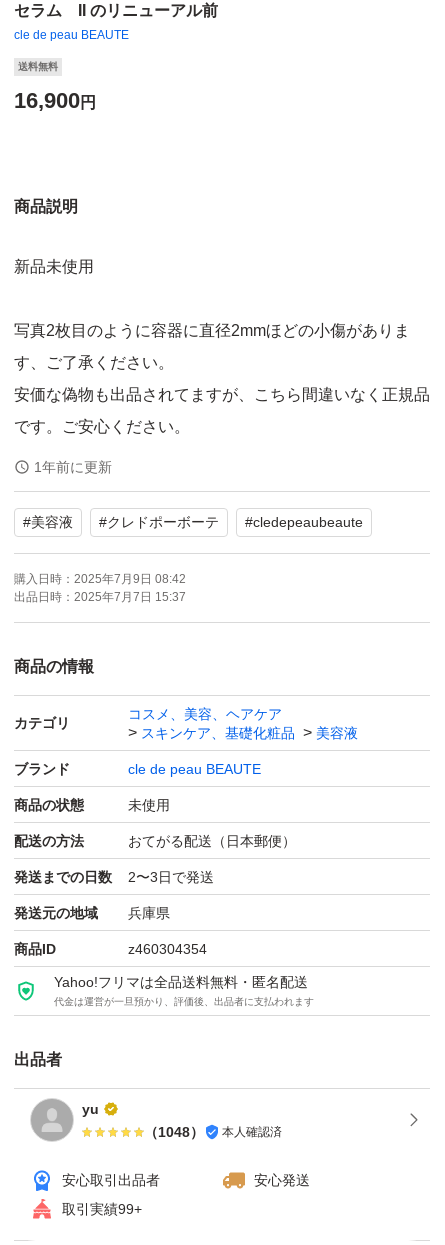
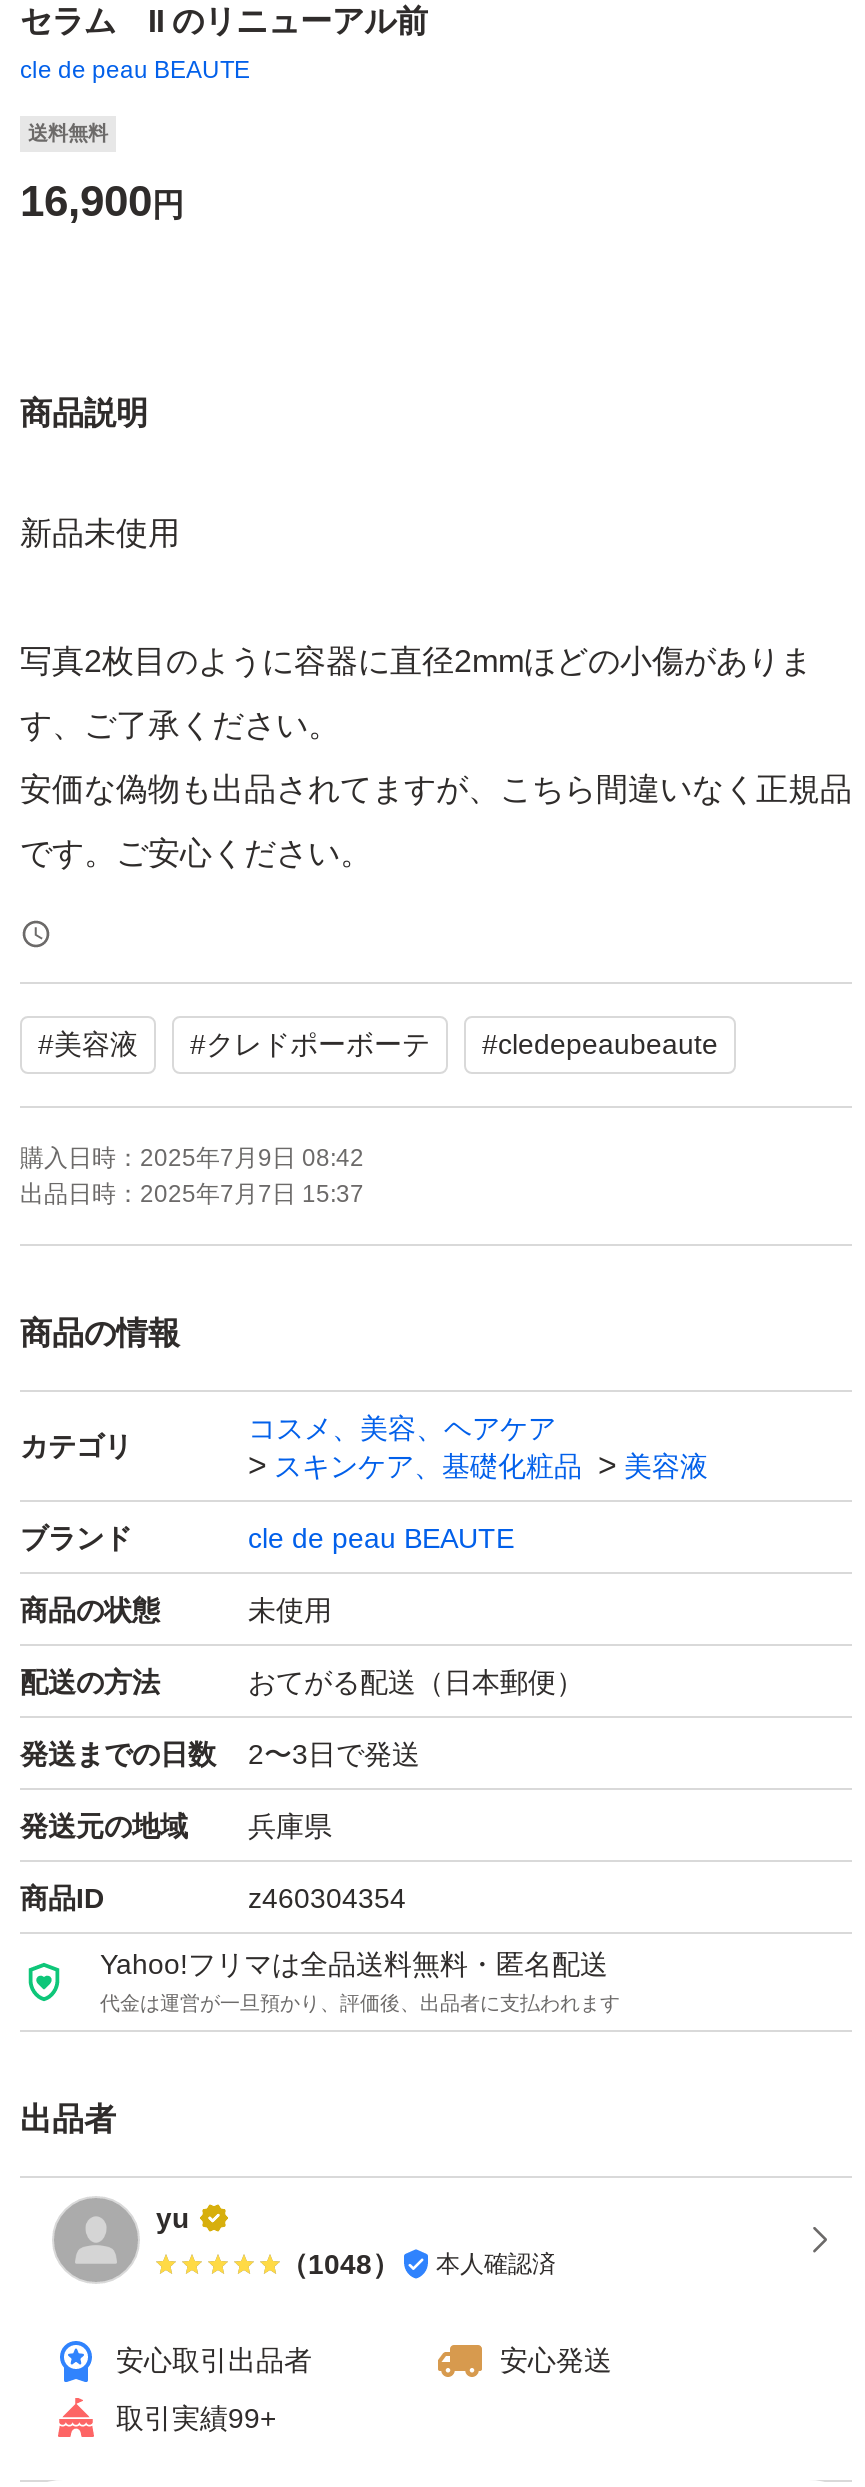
- 1年前に更新
